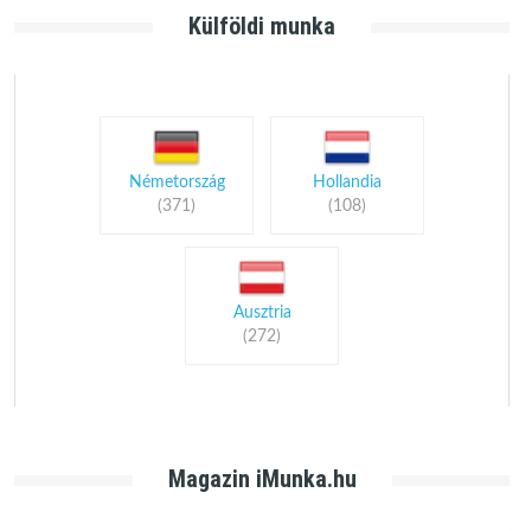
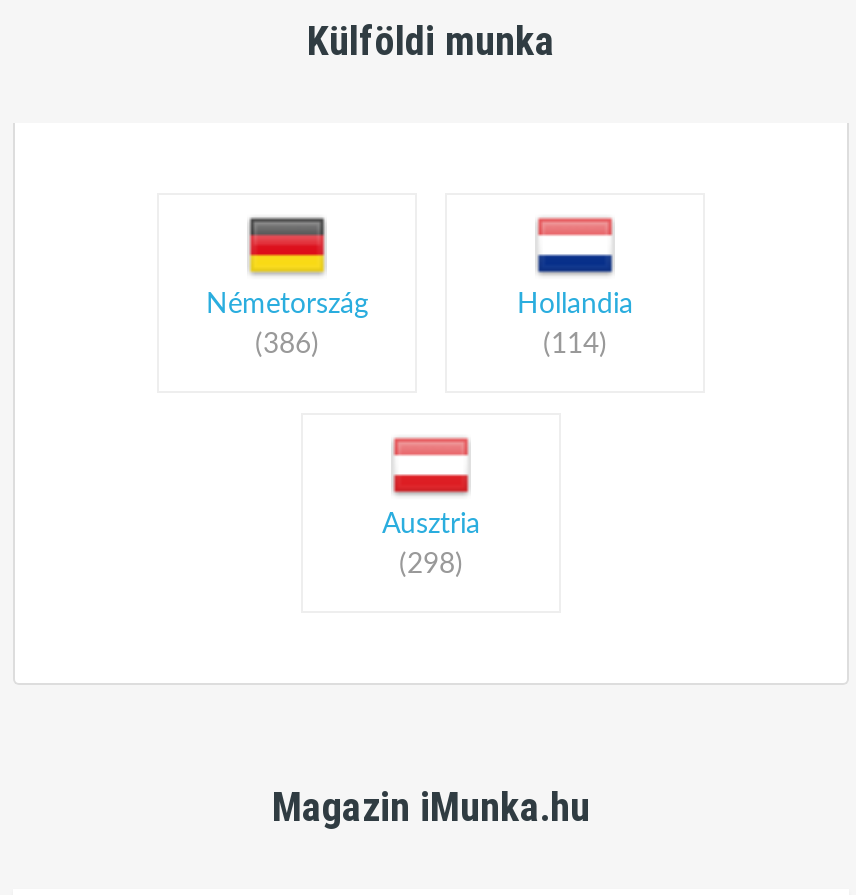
- (371)
+ (386)

- (108)
+ (114)

- (272)
+ (298)
